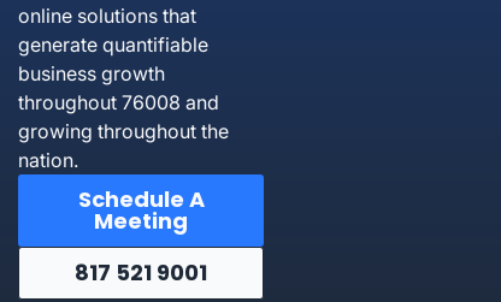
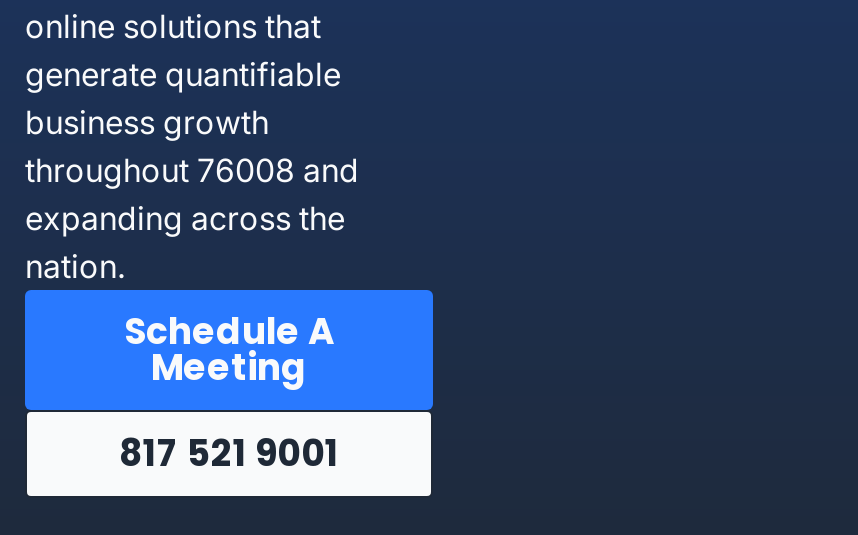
- growing throughout the
+ expanding across the
